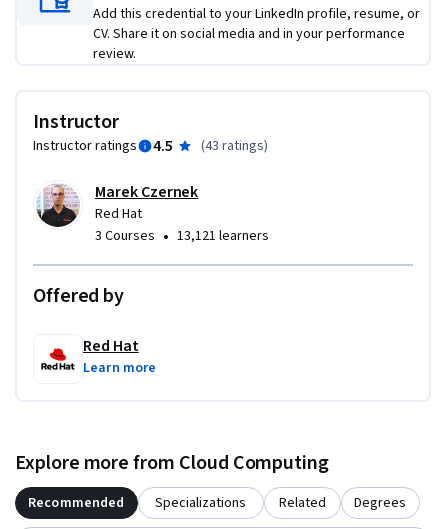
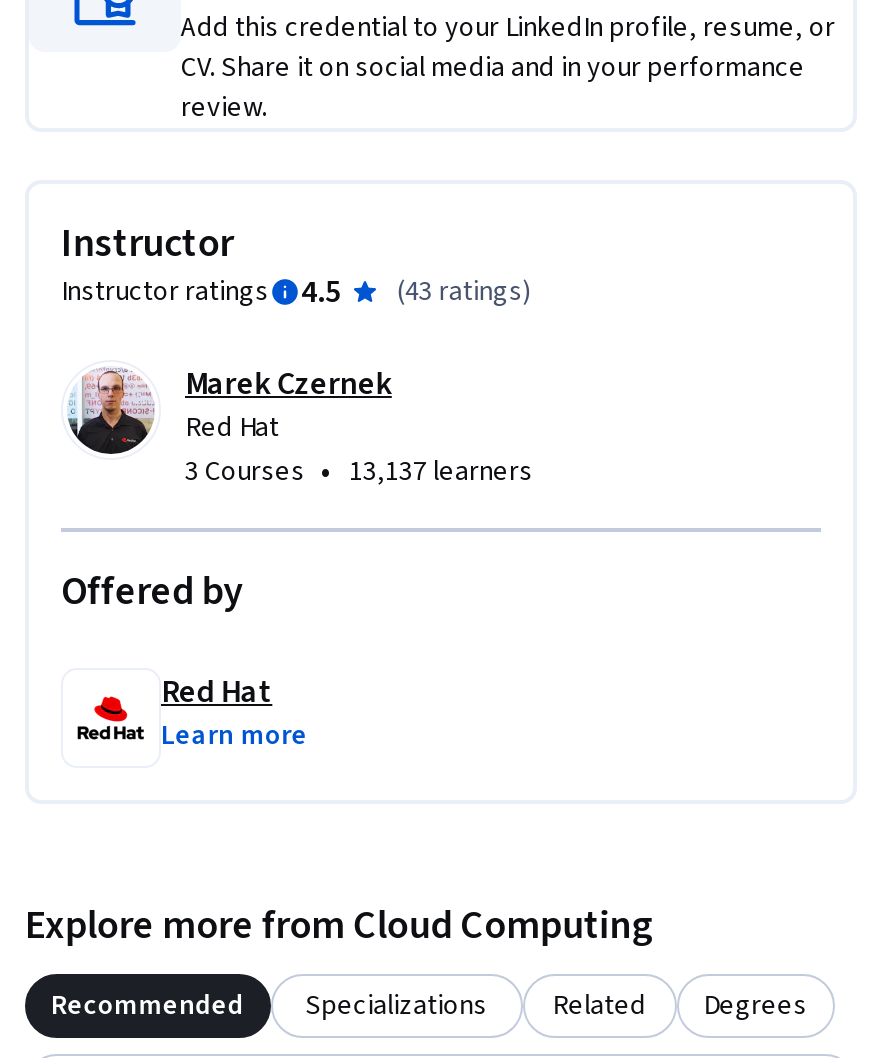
- 3 Courses • 13,121 learners
+ 3 Courses • 13,137 learners
